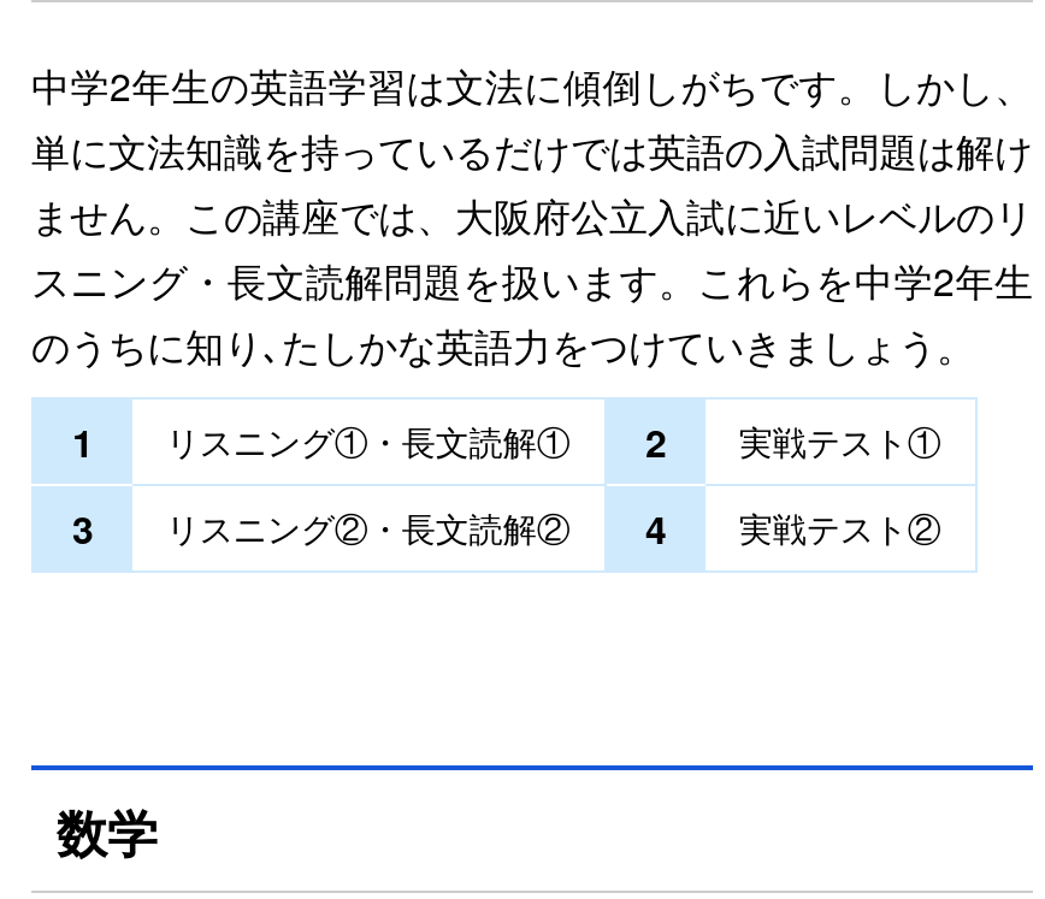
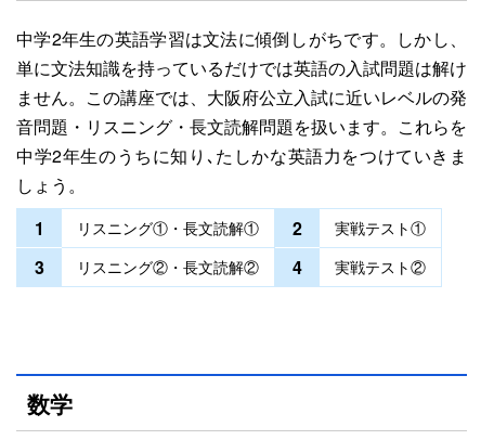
- ません。この講座では、大阪府公立入試に近いレベルのリ
- スニング・長文読解問題を扱います。これらを中学2年生
- のうちに知り､たしかな英語力をつけていきましょう。
+ ません。この講座では、大阪府公立入試に近いレベルの発
+ 音問題・リスニング・長文読解問題を扱います。これらを
+ 中学2年生のうちに知り､たしかな英語力をつけていきま
+ しょう。
